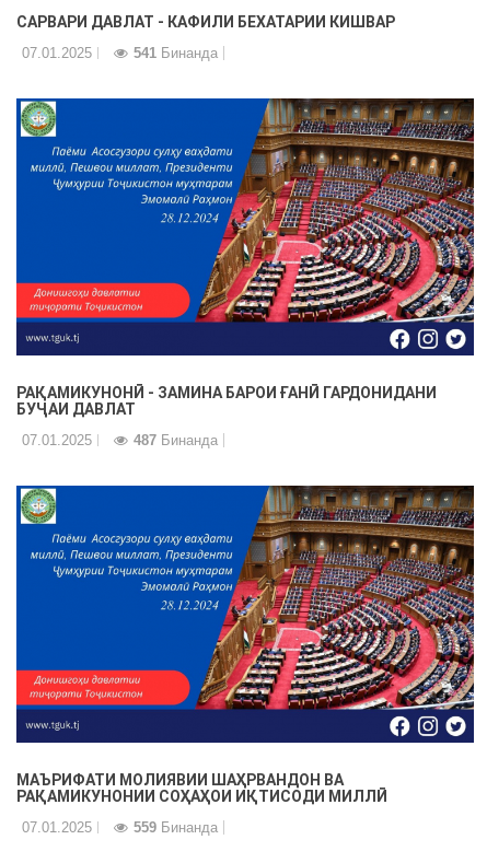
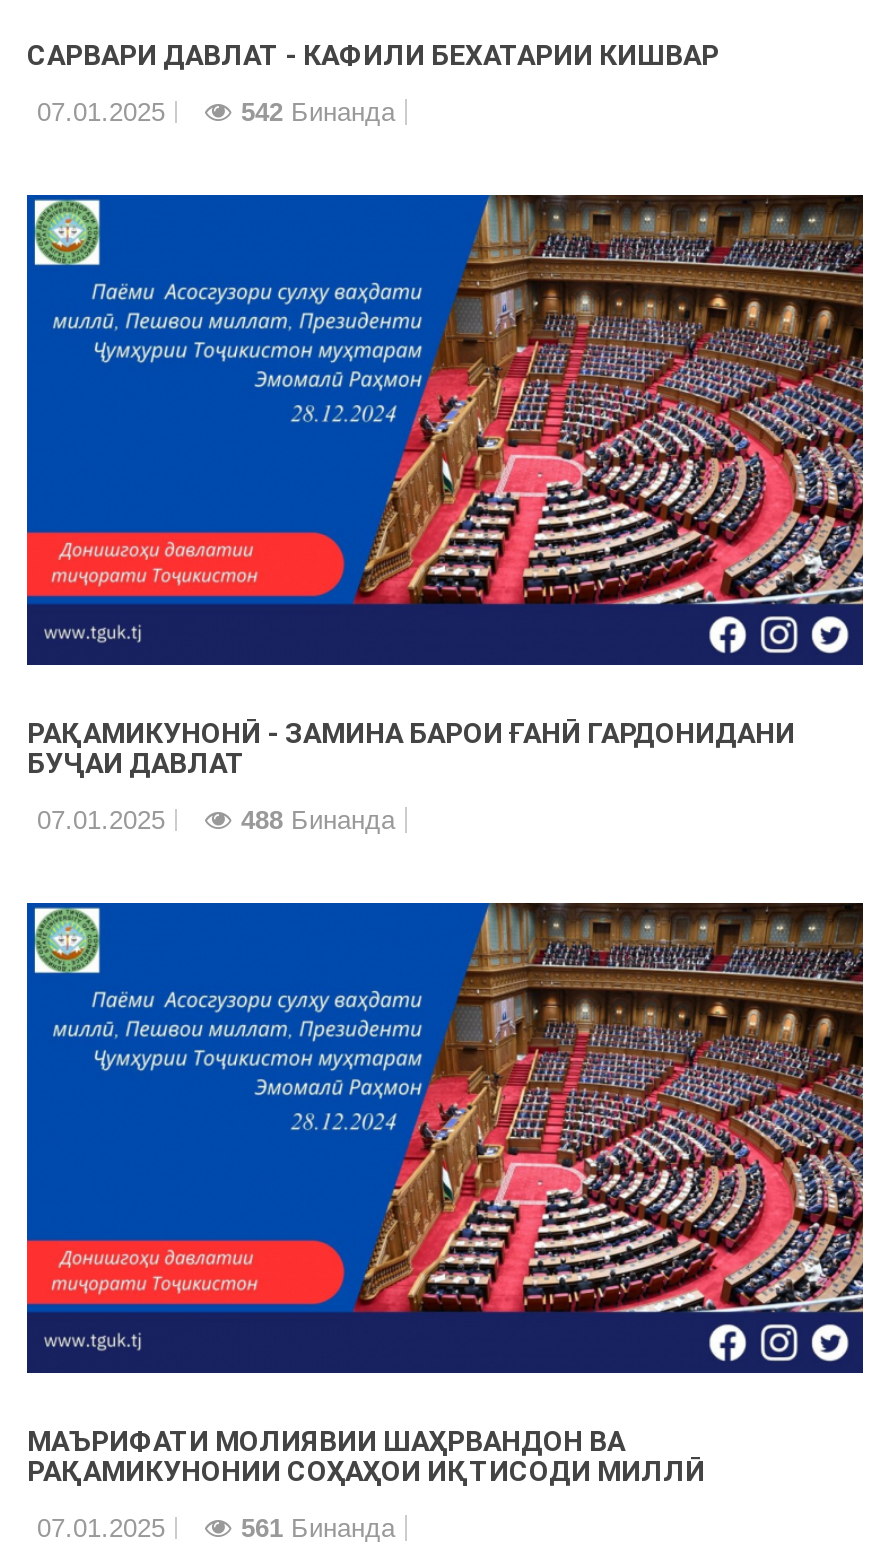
- 541 Бинанда
+ 542 Бинанда

- 487 Бинанда
+ 488 Бинанда

- 559 Бинанда
+ 561 Бинанда
